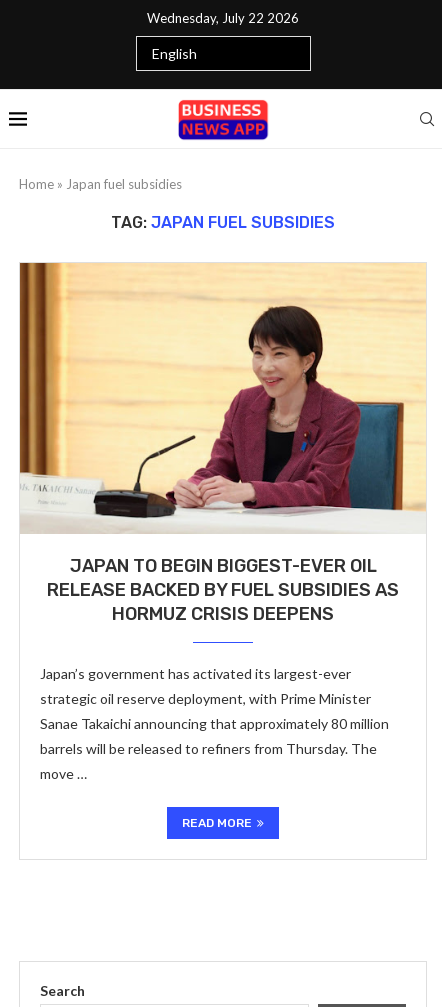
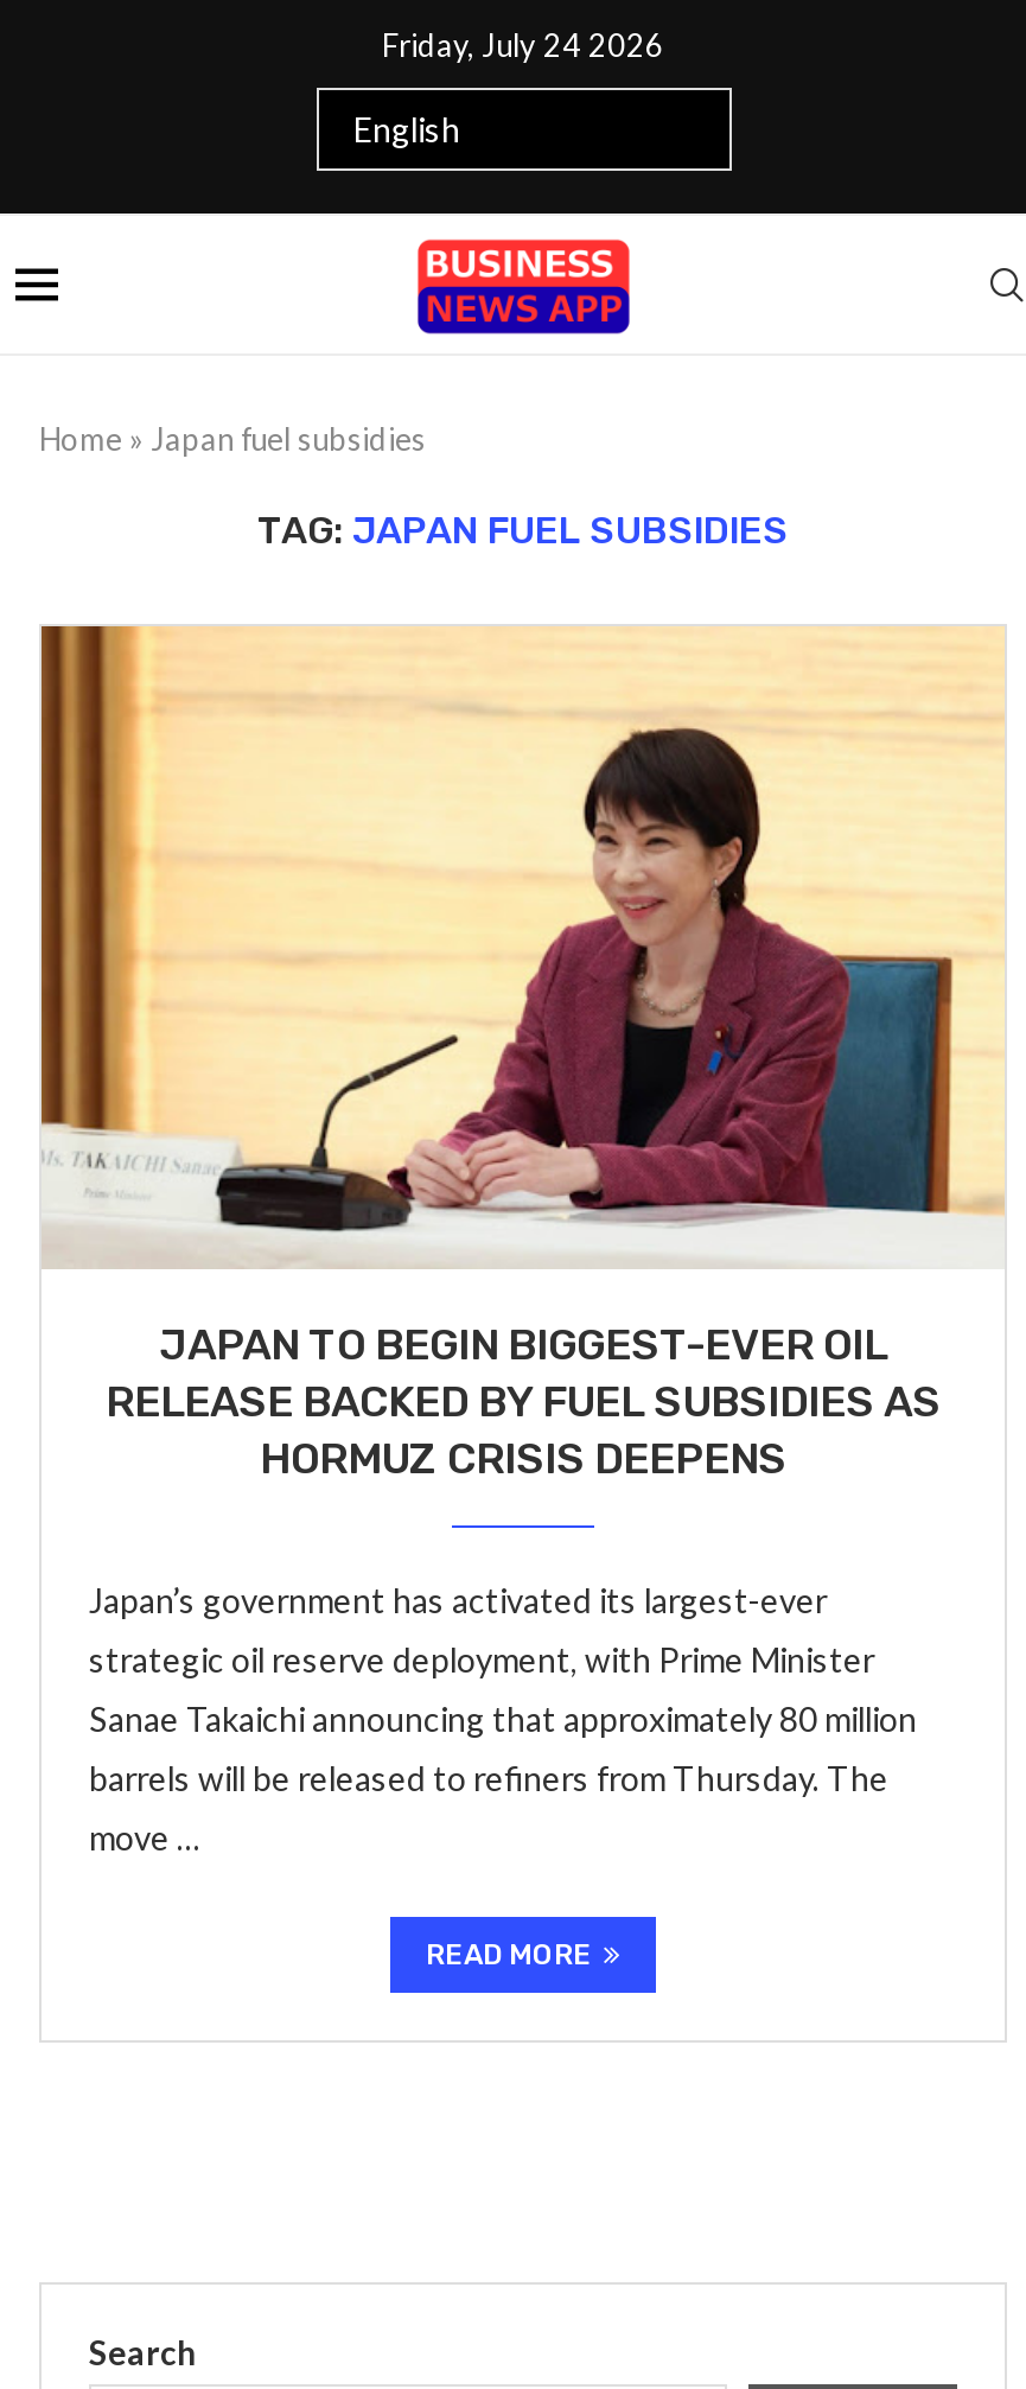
- Wednesday, July 22 2026
+ Friday, July 24 2026
